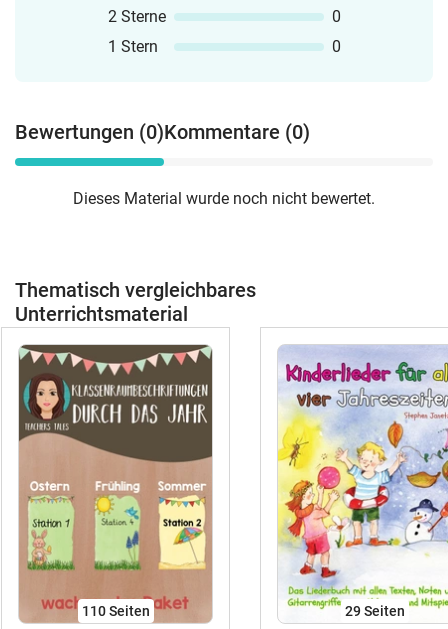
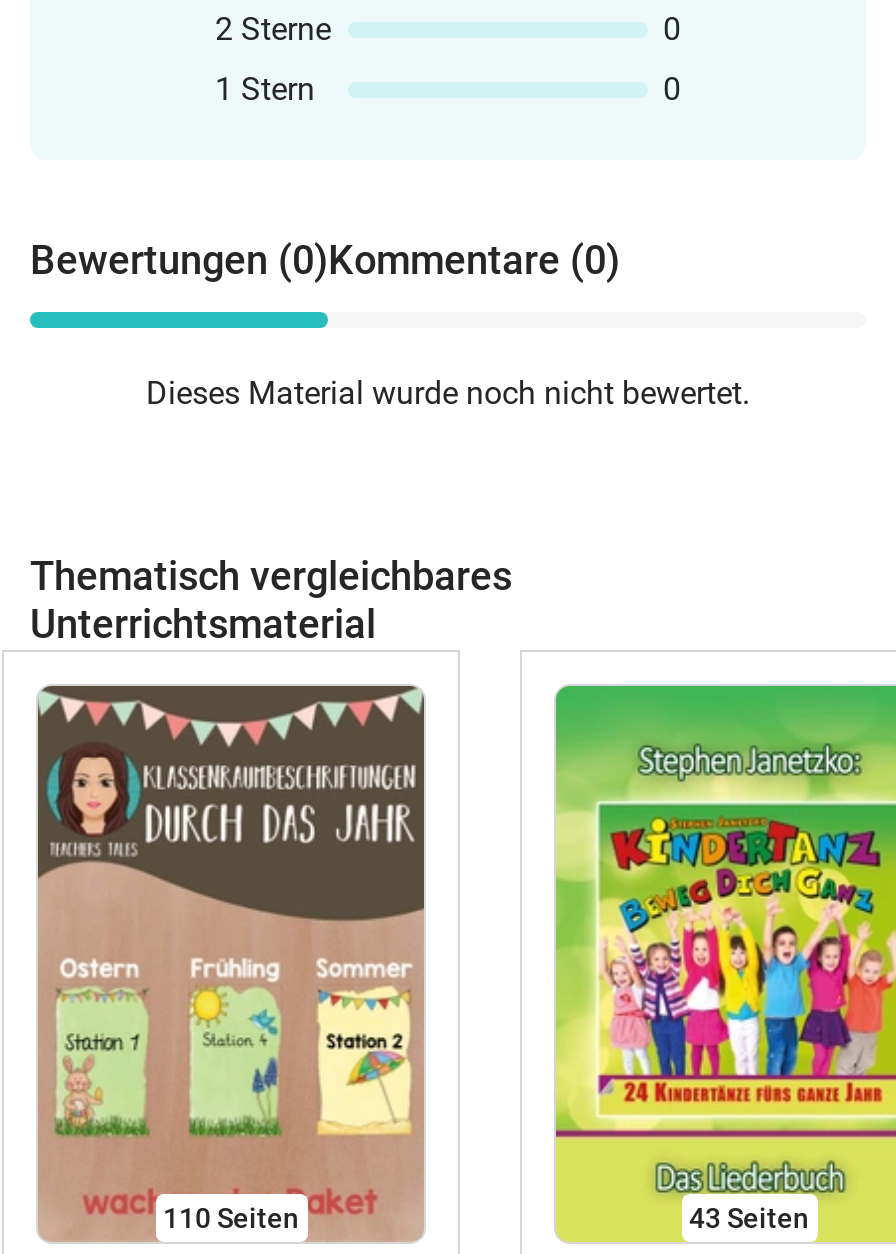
- [image]
- 29 Seiten
+ [image]
+ 43 Seiten
